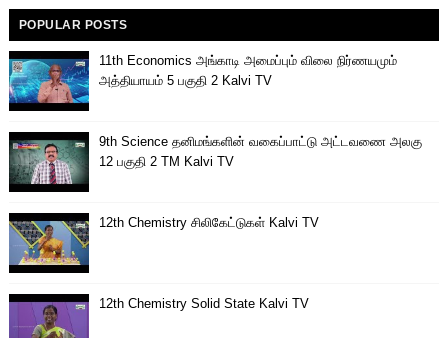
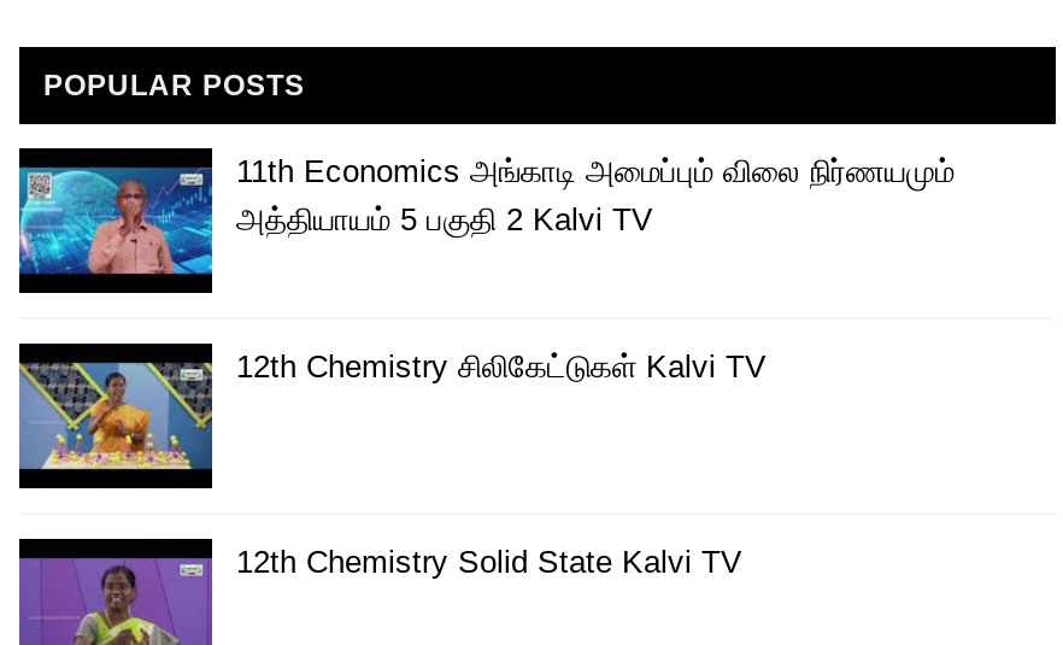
- [image]
- 9th Science தனிமங்களின் வகைப்பாட்டு அட்டவணை அலகு
- 12 பகுதி 2 TM Kalvi TV
